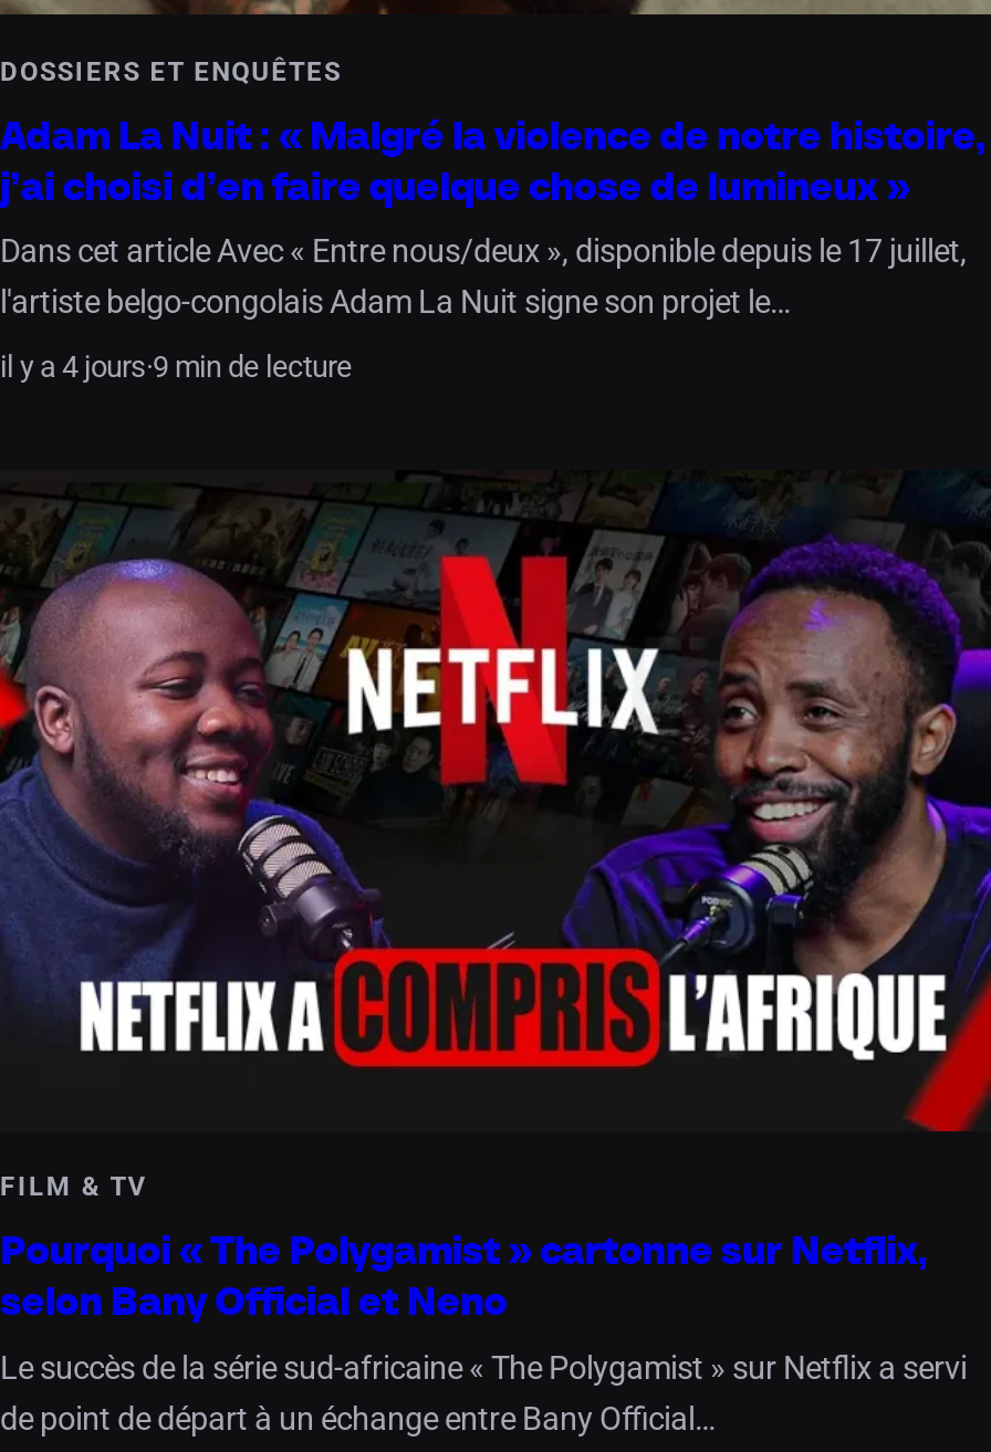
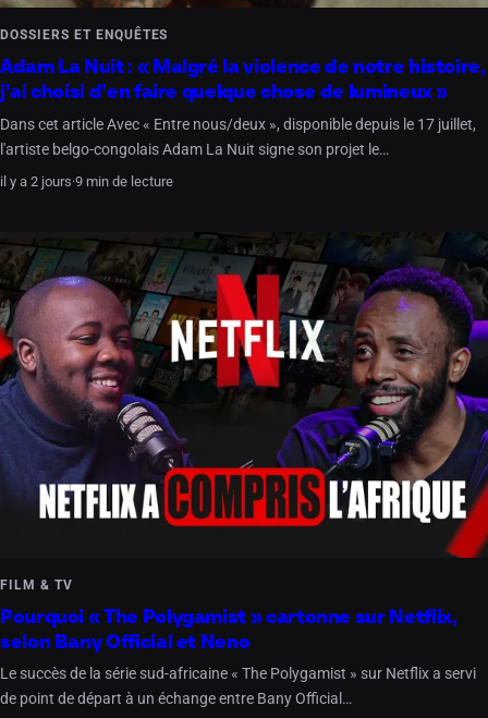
- il y a 4 jours·9 min de lecture
+ il y a 2 jours·9 min de lecture
